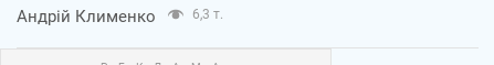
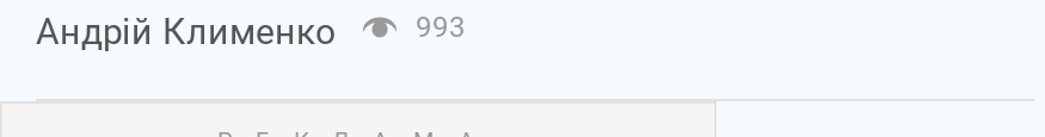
- 6,3 т.
+ 993
